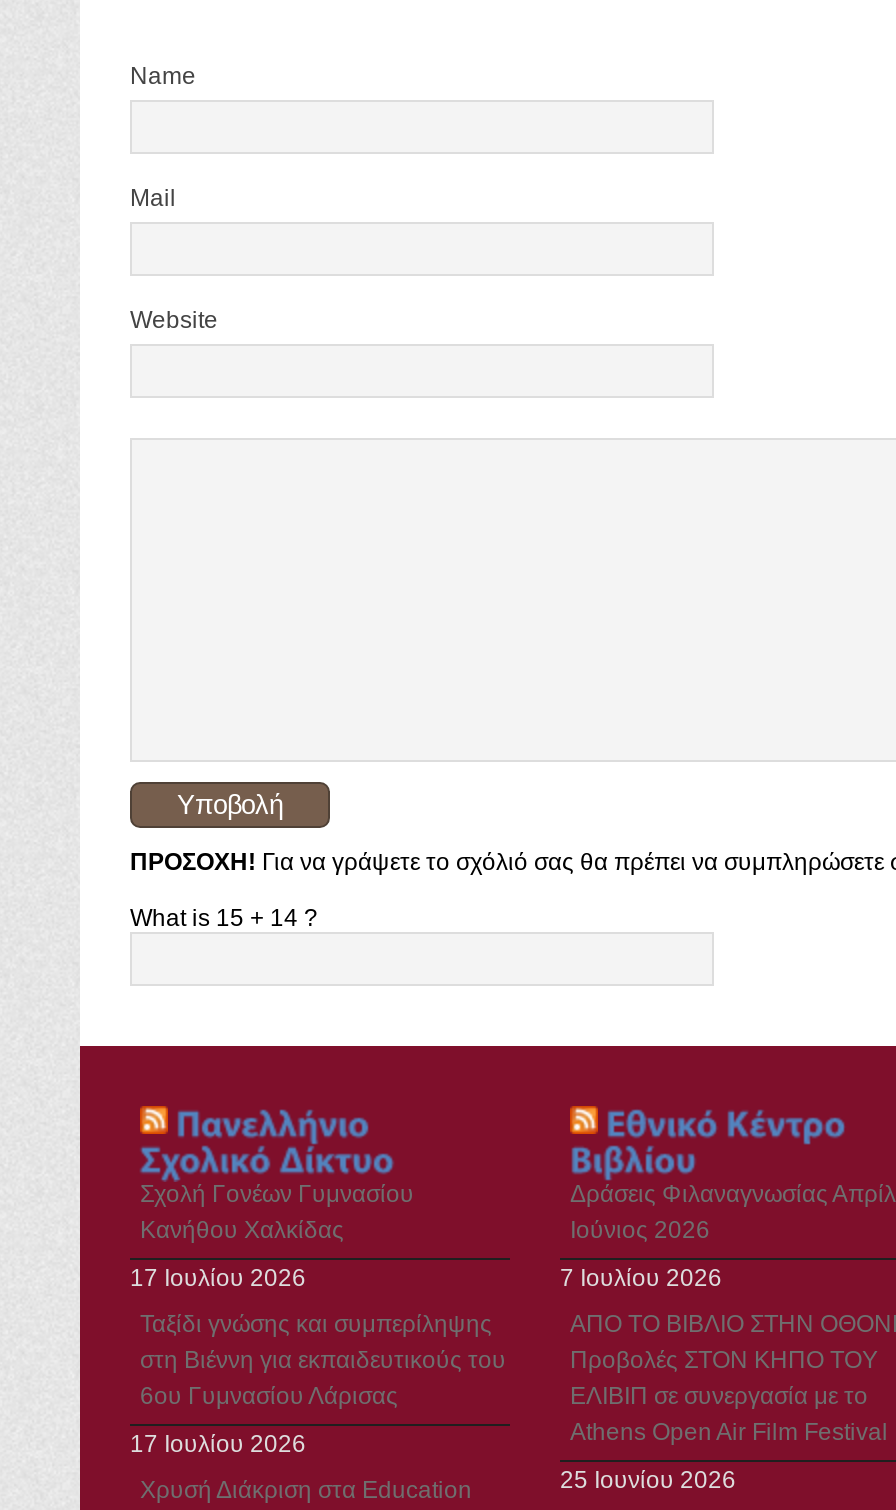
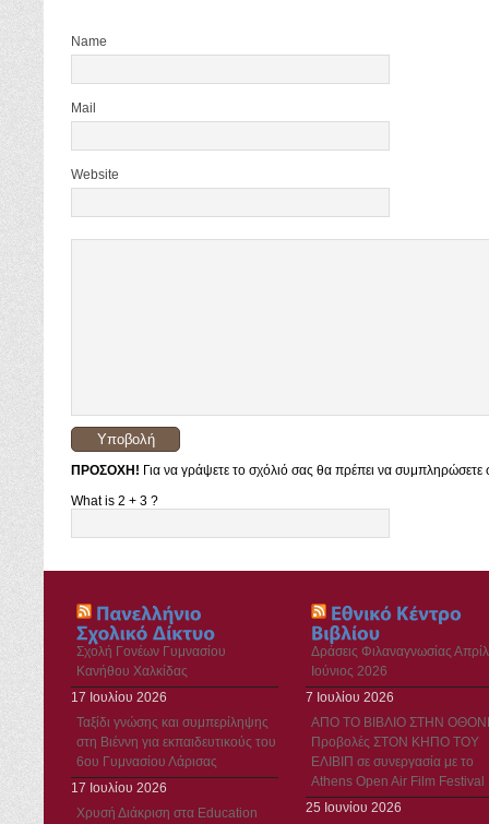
- What is 15 + 14 ?
+ What is 2 + 3 ?
